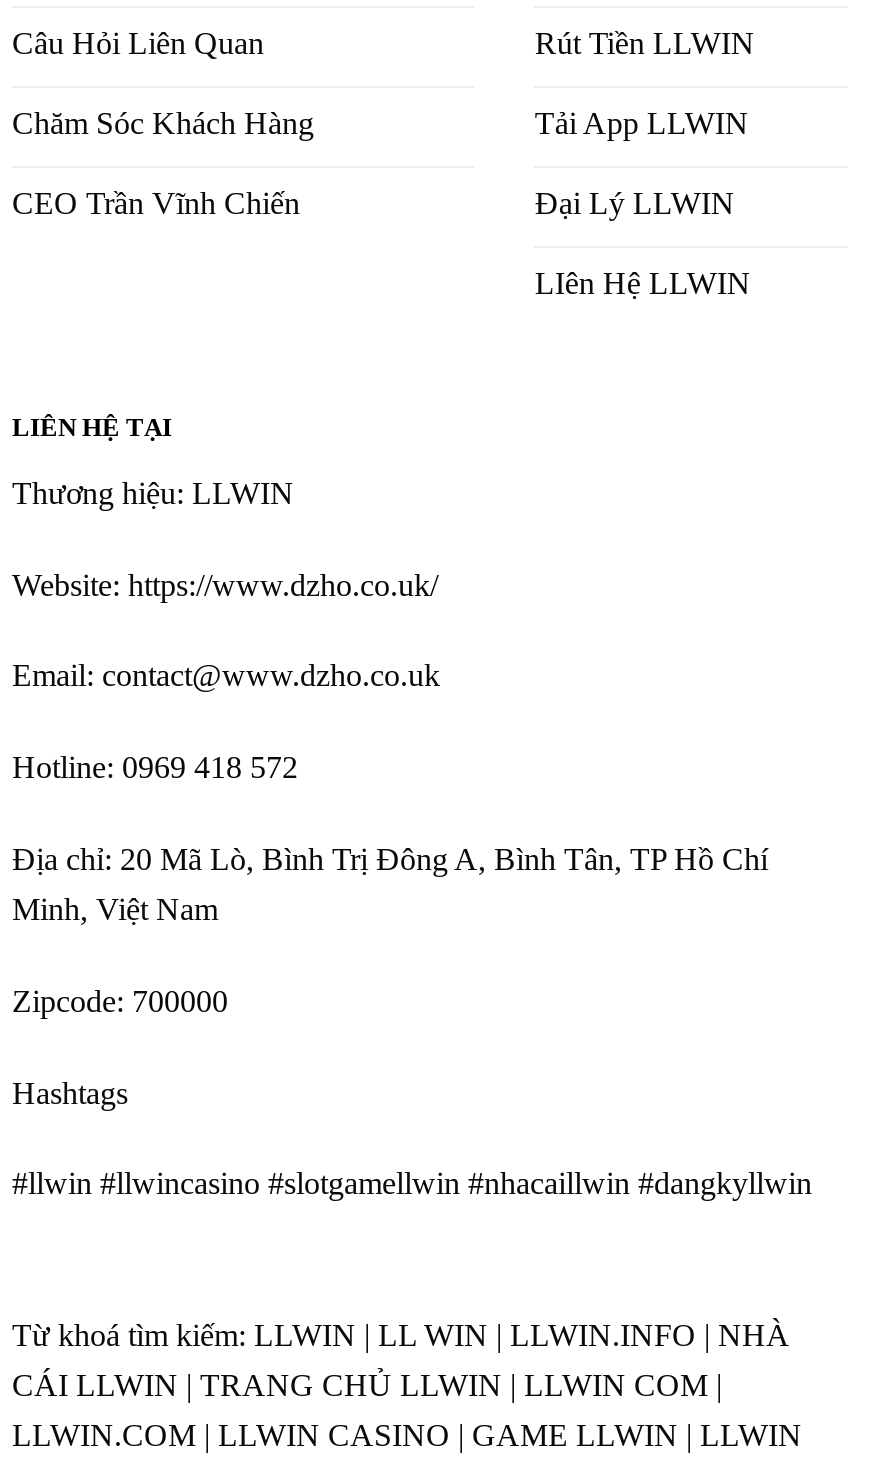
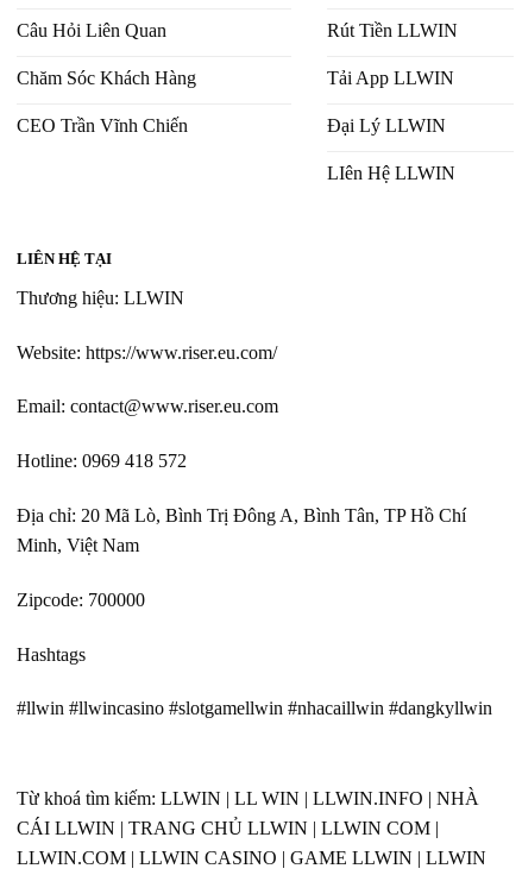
- Website: https://www.dzho.co.uk/
+ Website: https://www.riser.eu.com/

- Email: contact@www.dzho.co.uk
+ Email: contact@www.riser.eu.com
